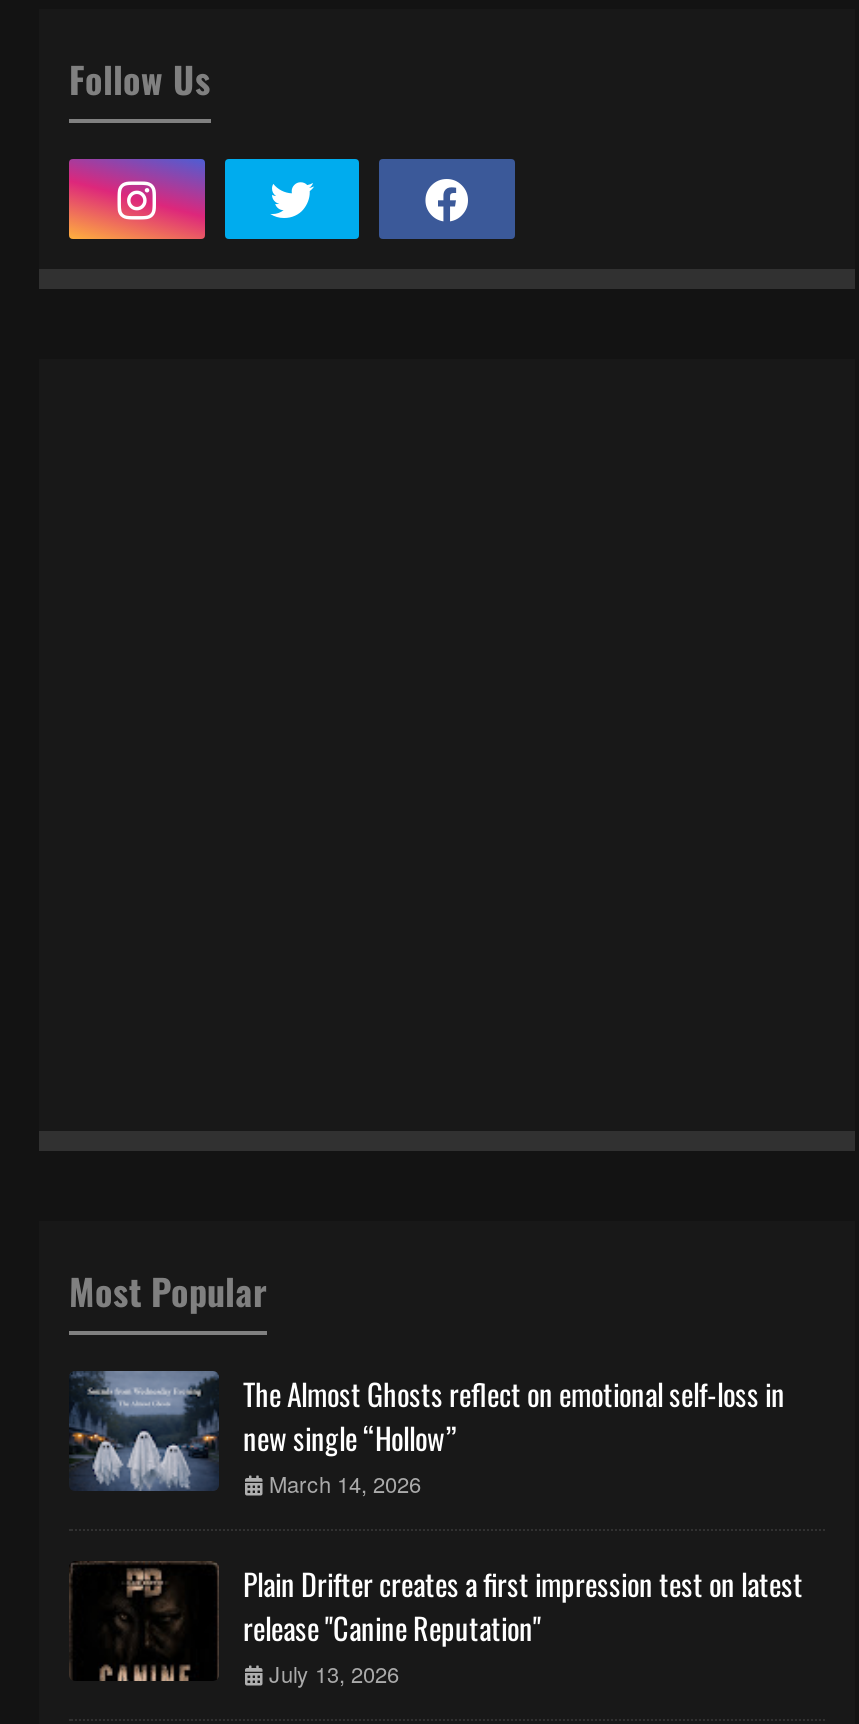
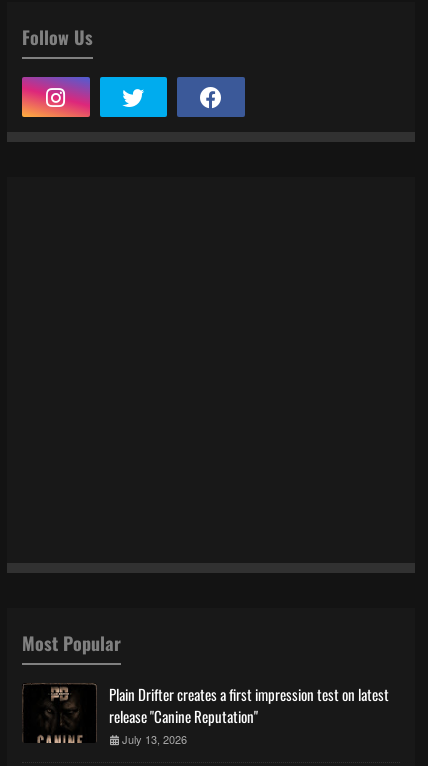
- [image]
- The Almost Ghosts reflect on emotional self-loss in
- new single “Hollow”
- March 14, 2026
